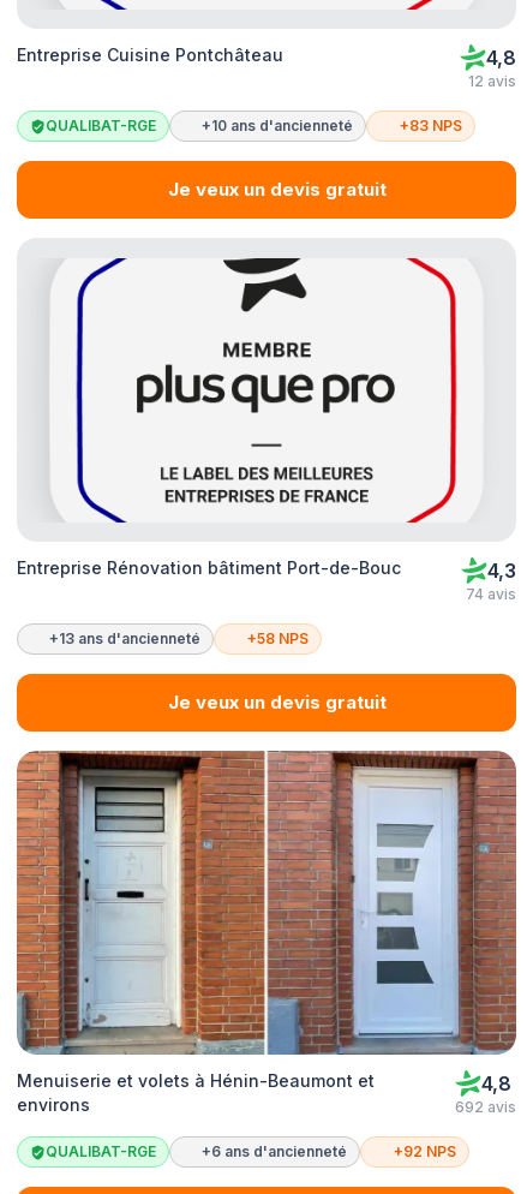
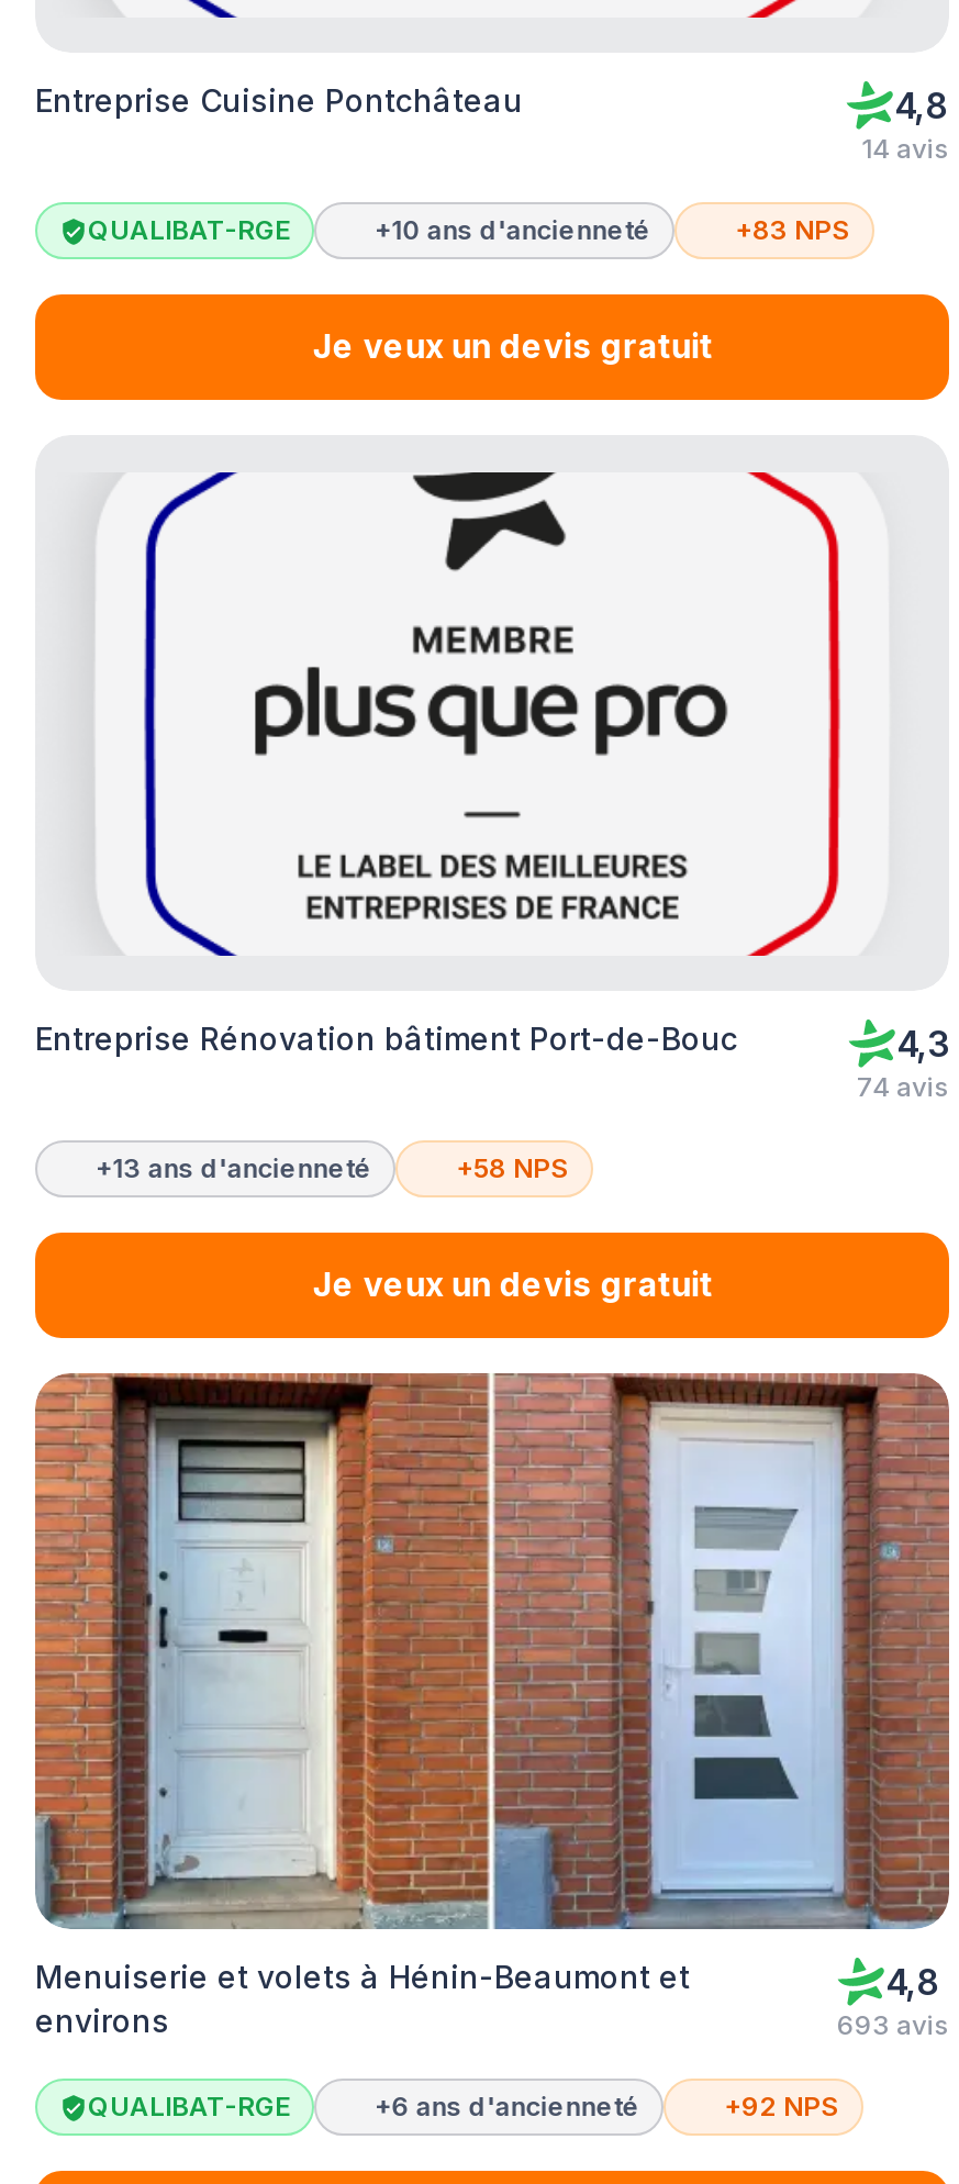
- 12 avis
+ 14 avis

- 692 avis
+ 693 avis
